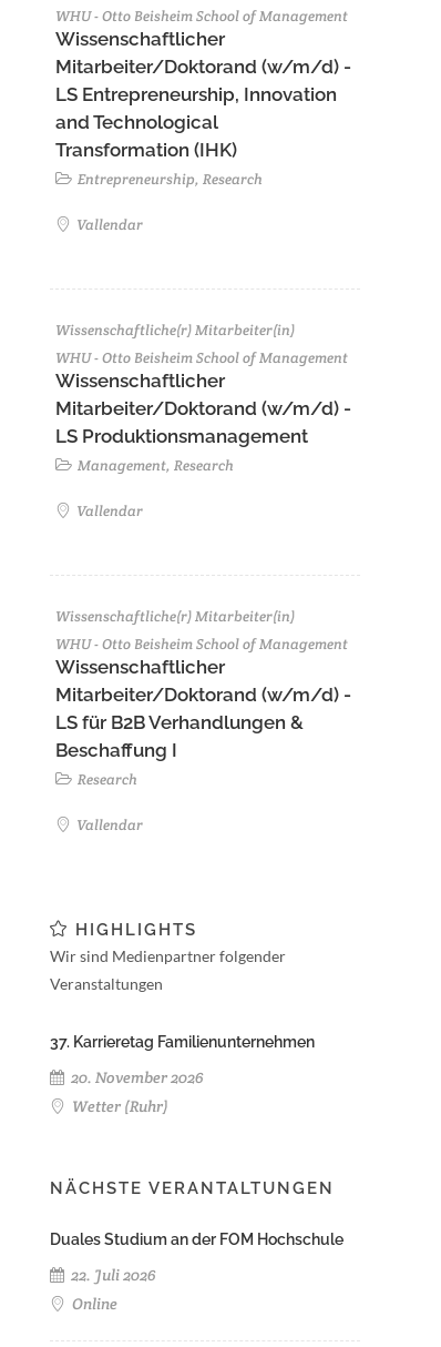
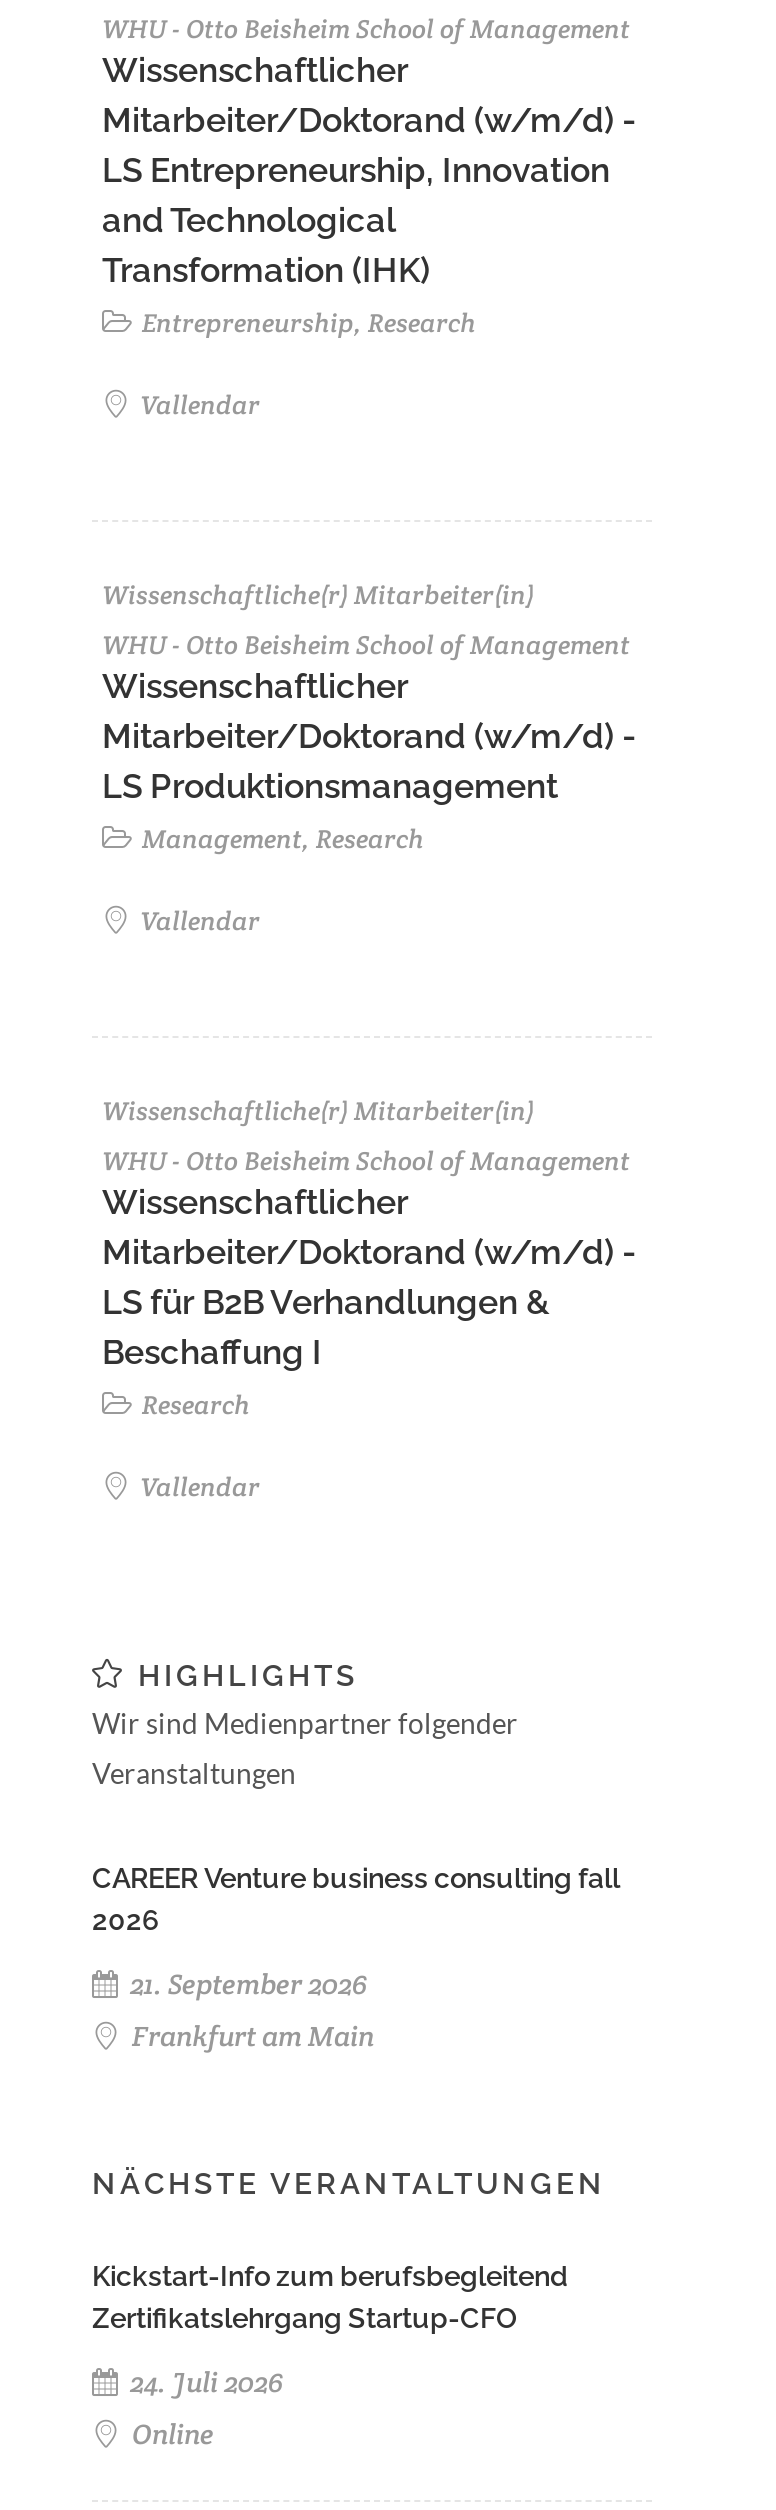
- 37. Karrieretag Familienunternehmen
+ CAREER Venture business consulting fall
+ 2026

- 20. November 2026
- Wetter (Ruhr)
+ 21. September 2026
+ Frankfurt am Main

- Duales Studium an der FOM Hochschule
+ Kickstart-Info zum berufsbegleitend
+ Zertifikatslehrgang Startup-CFO

- 22. Juli 2026
+ 24. Juli 2026
